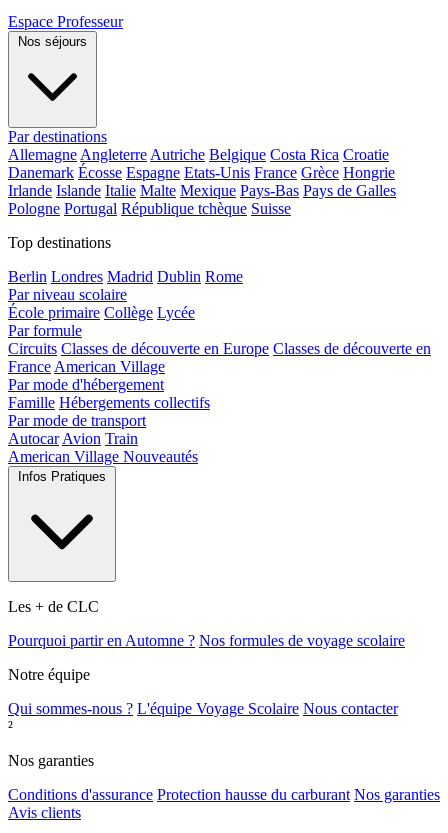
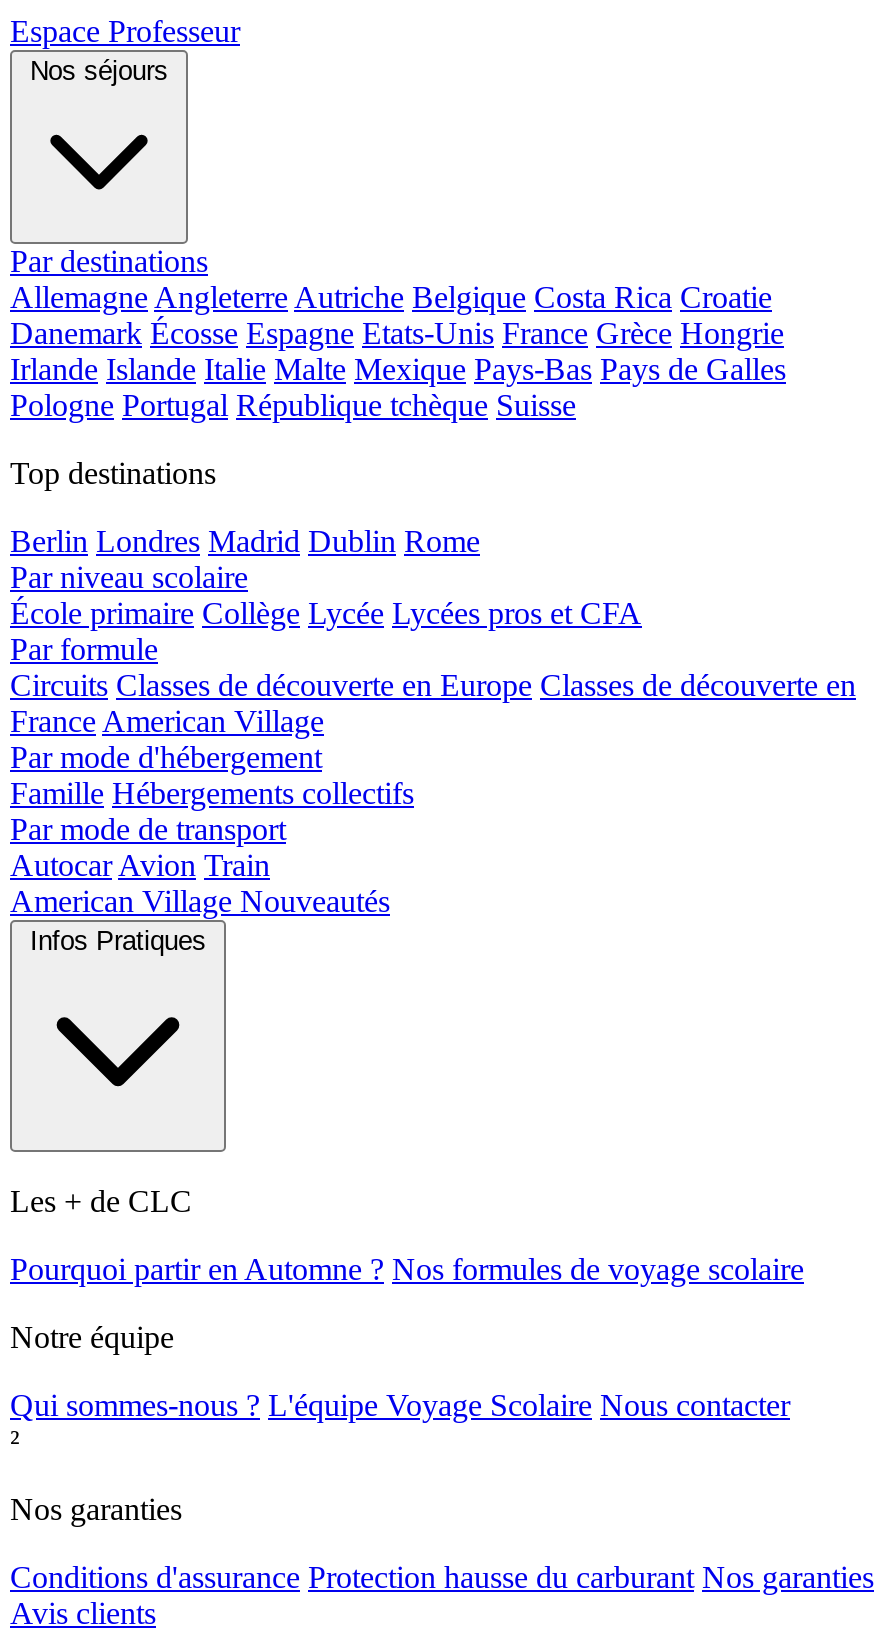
- École primaire Collège Lycée
+ École primaire Collège Lycée Lycées pros et CFA
